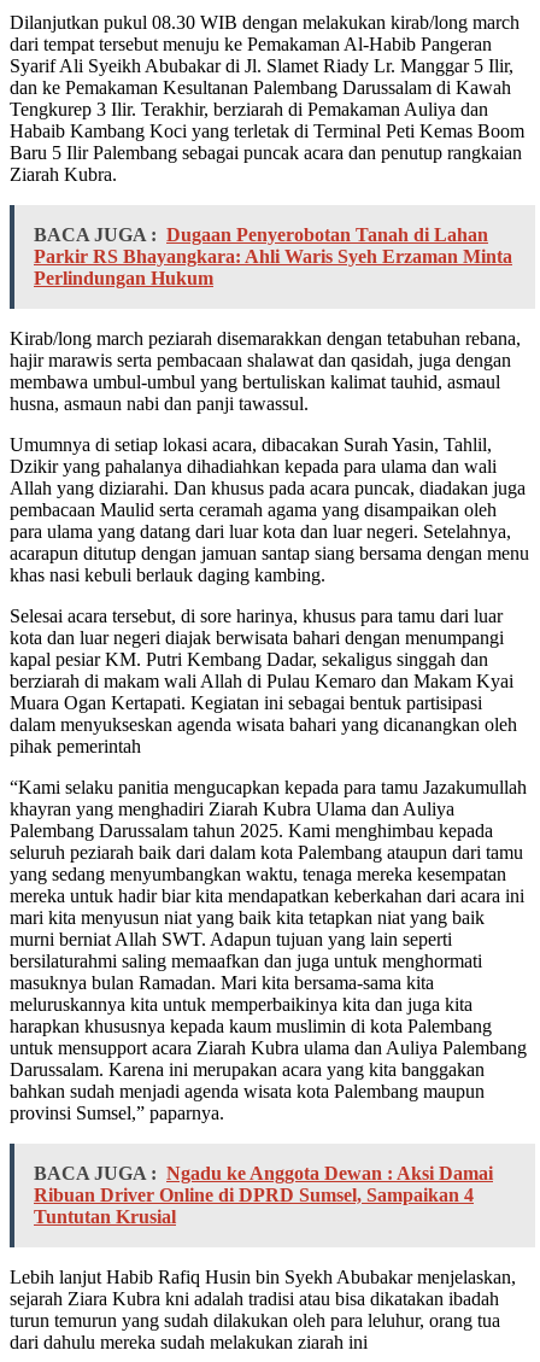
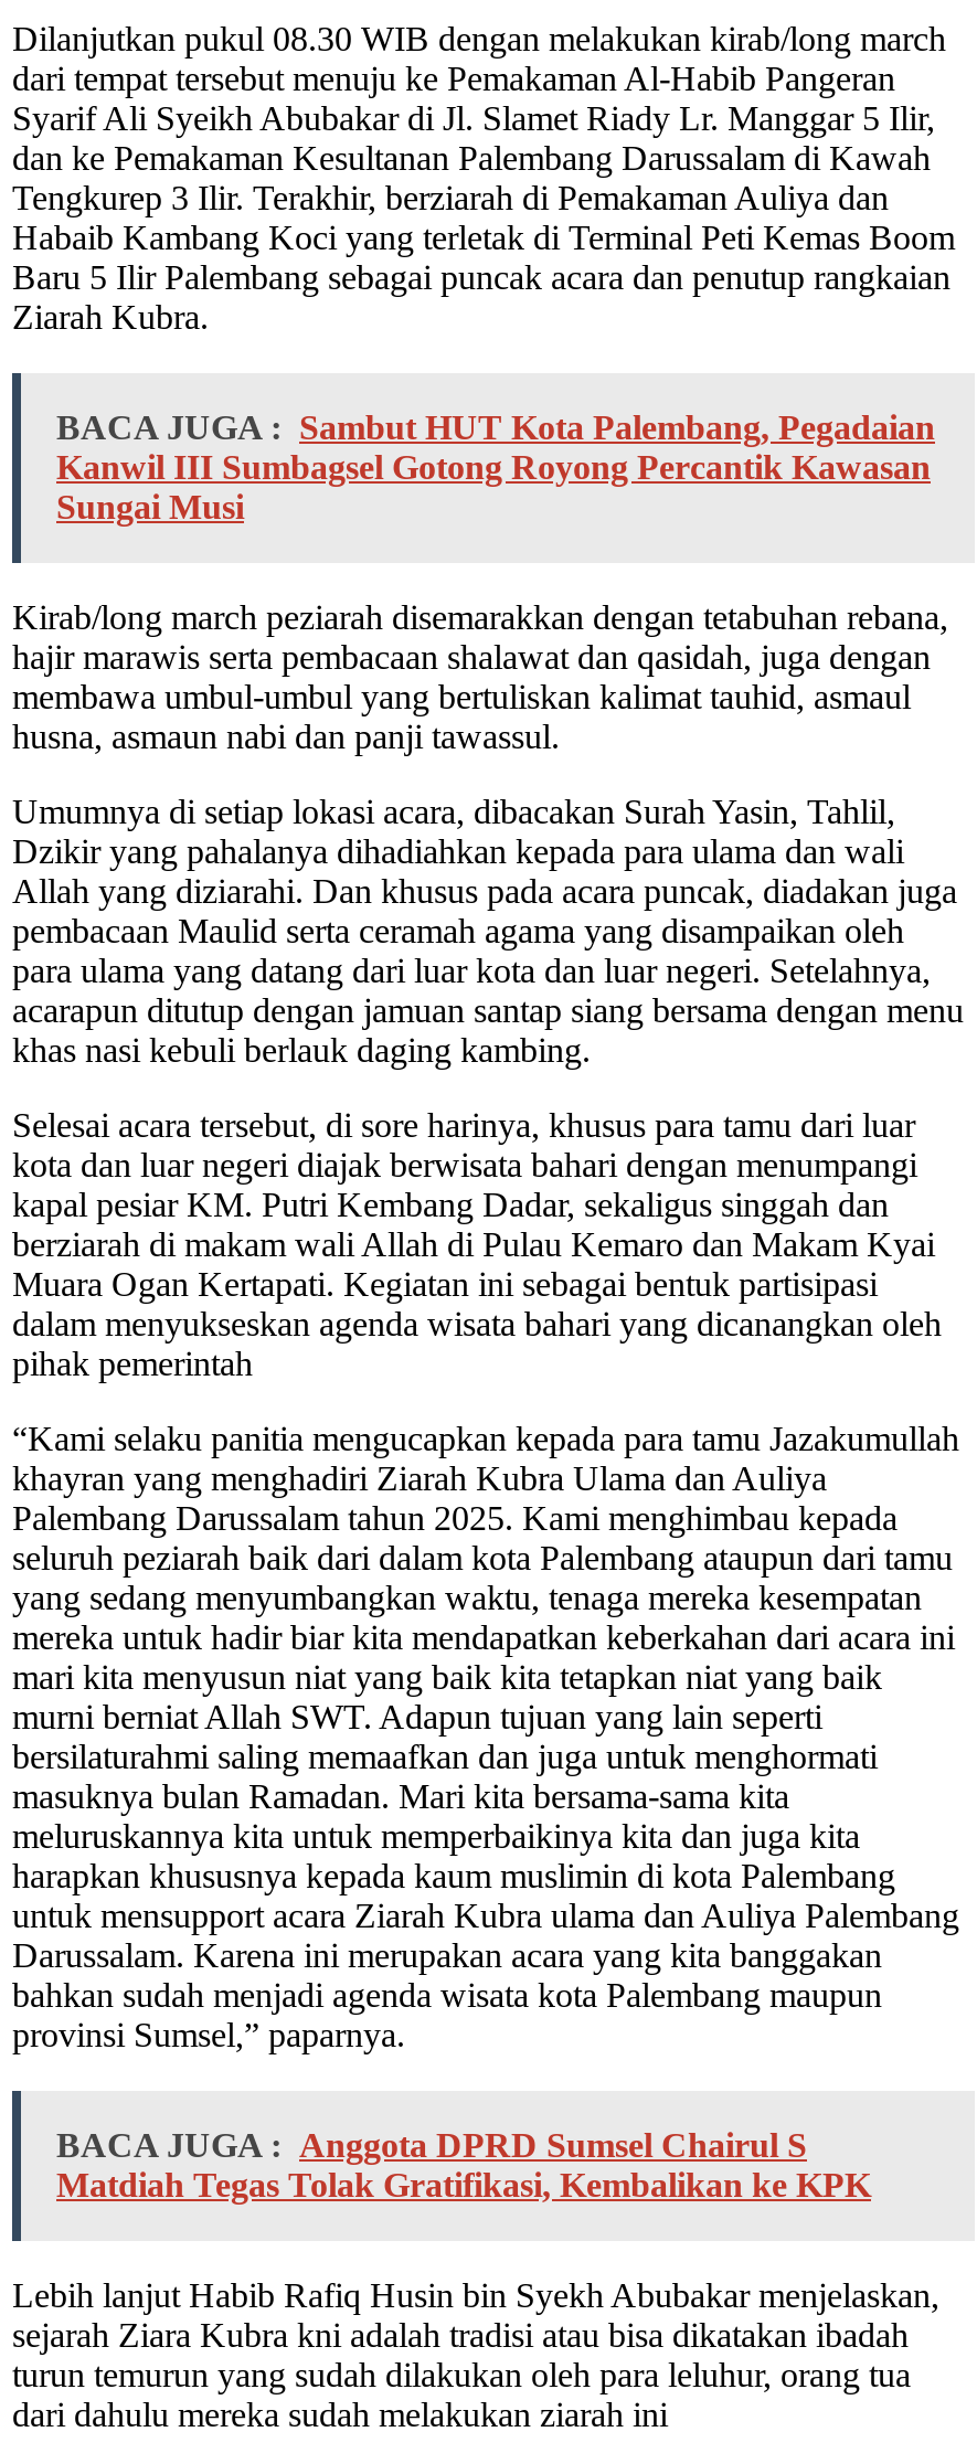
- BACA JUGA : Dugaan Penyerobotan Tanah di Lahan
- Parkir RS Bhayangkara: Ahli Waris Syeh Erzaman Minta
- Perlindungan Hukum
+ BACA JUGA : Sambut HUT Kota Palembang, Pegadaian
+ Kanwil III Sumbagsel Gotong Royong Percantik Kawasan
+ Sungai Musi

- BACA JUGA : Ngadu ke Anggota Dewan : Aksi Damai
- Ribuan Driver Online di DPRD Sumsel, Sampaikan 4
- Tuntutan Krusial
+ BACA JUGA : Anggota DPRD Sumsel Chairul S
+ Matdiah Tegas Tolak Gratifikasi, Kembalikan ke KPK
